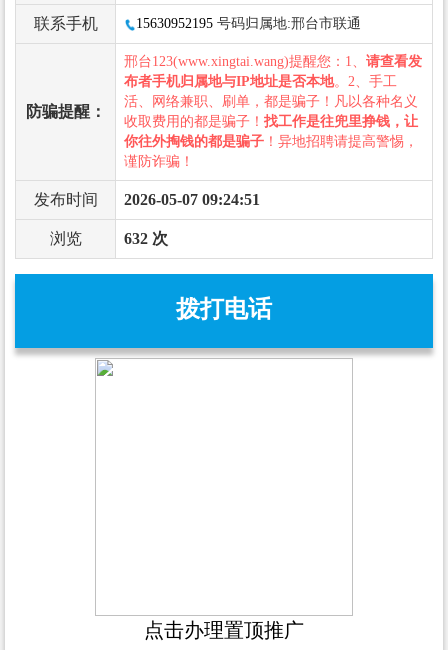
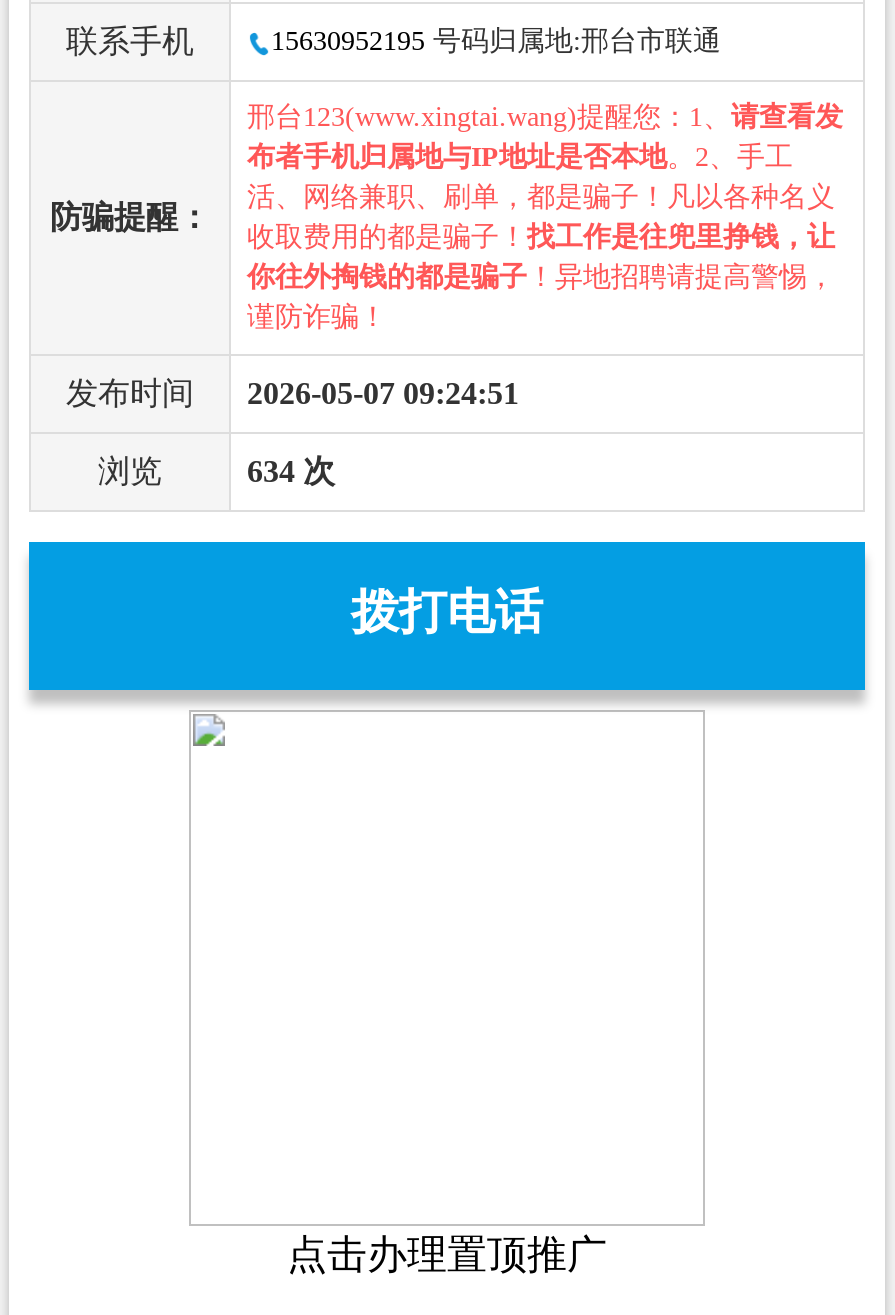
- 632 次
+ 634 次
